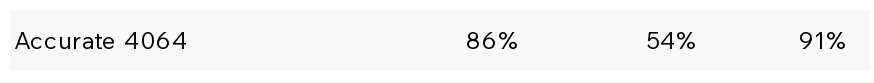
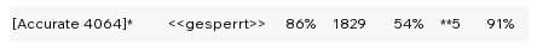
- Accurate 4064
+ [Accurate 4064]*
+ <<gesperrt>>

+ 1829

+ **5
